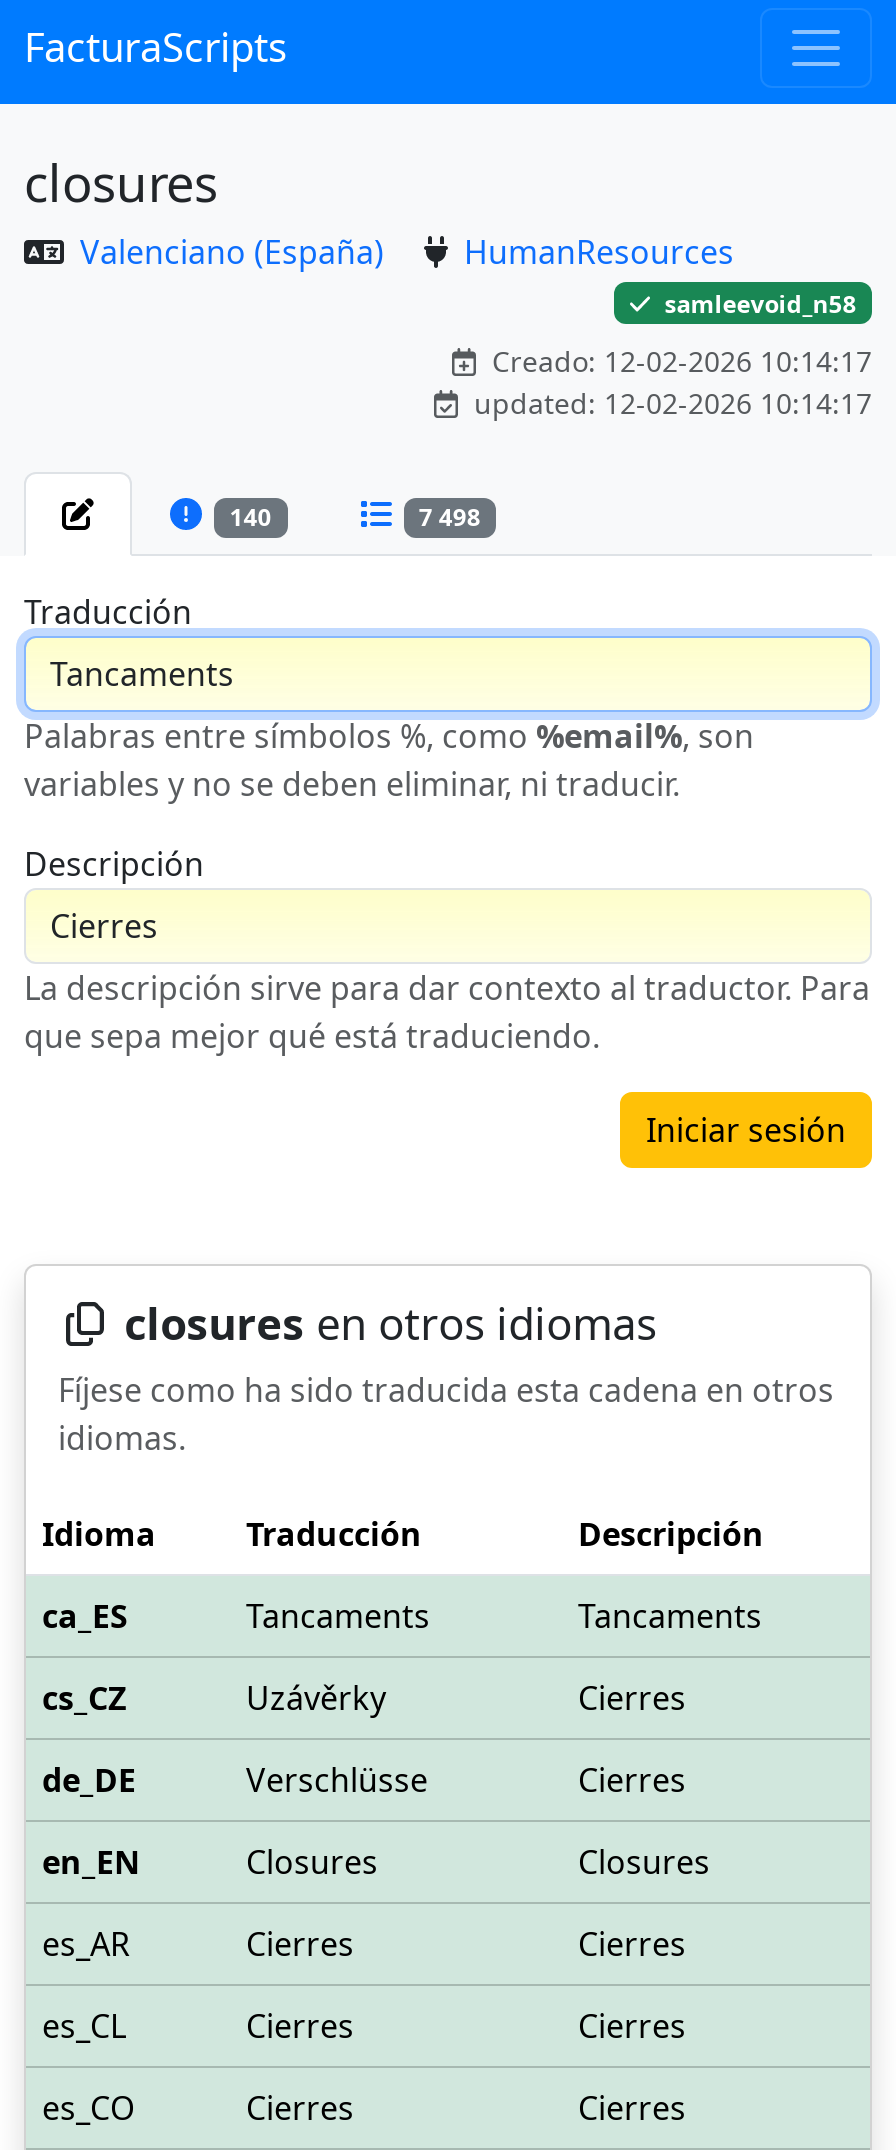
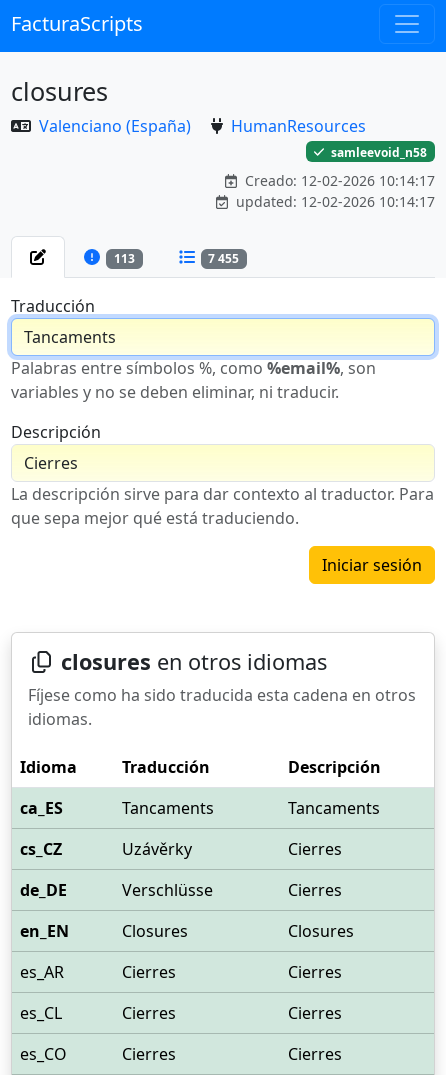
- 140
+ 113

- 7 498
+ 7 455
